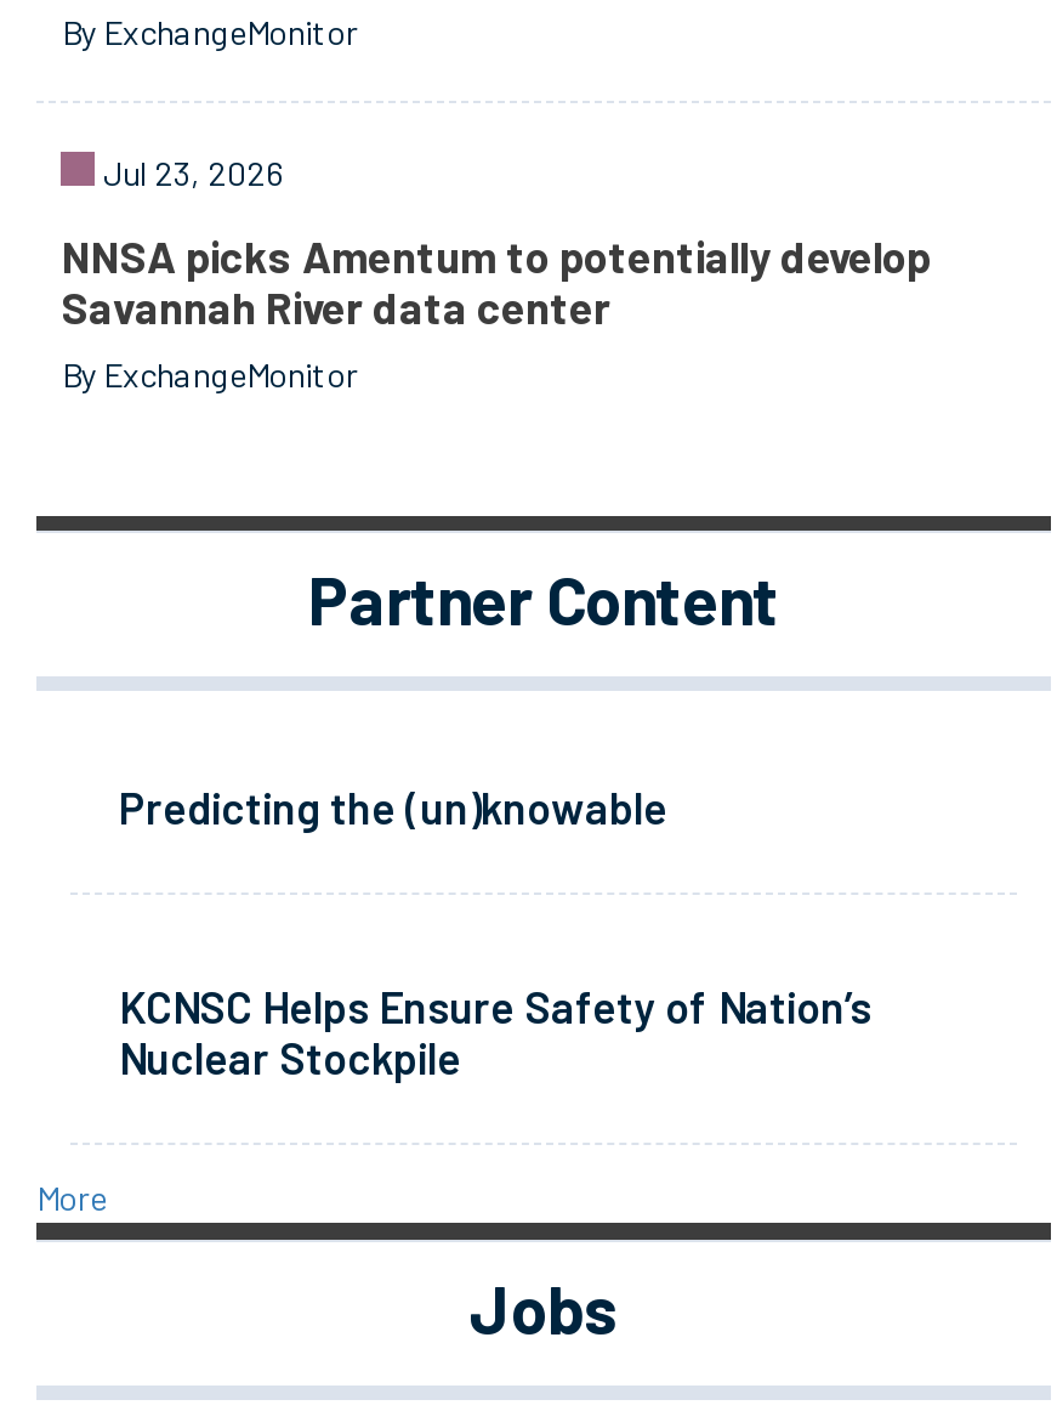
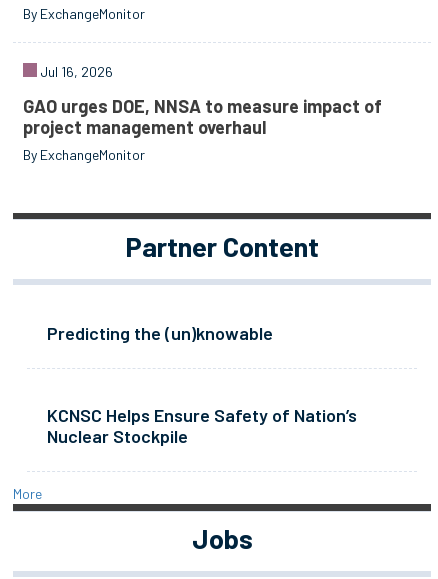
- Jul 23, 2026
+ Jul 16, 2026

- NNSA picks Amentum to potentially develop
- Savannah River data center
+ GAO urges DOE, NNSA to measure impact of
+ project management overhaul
